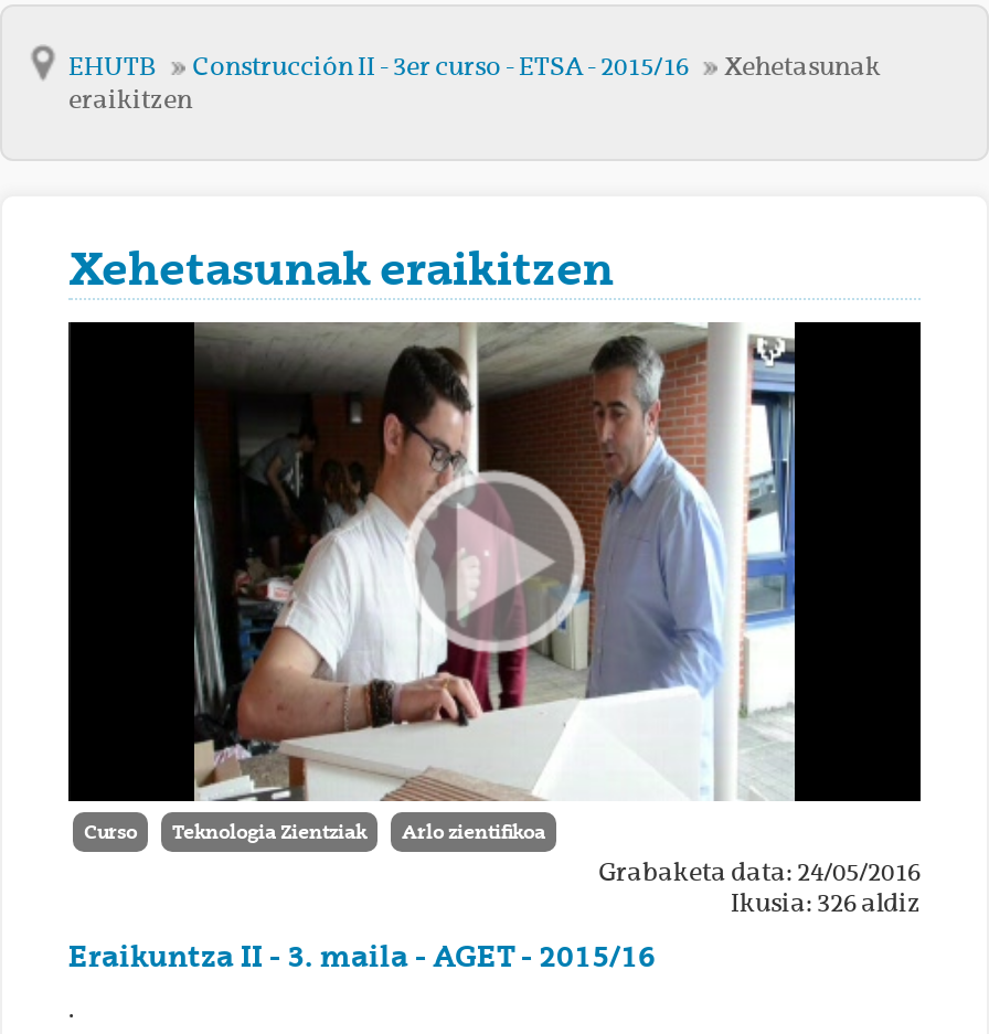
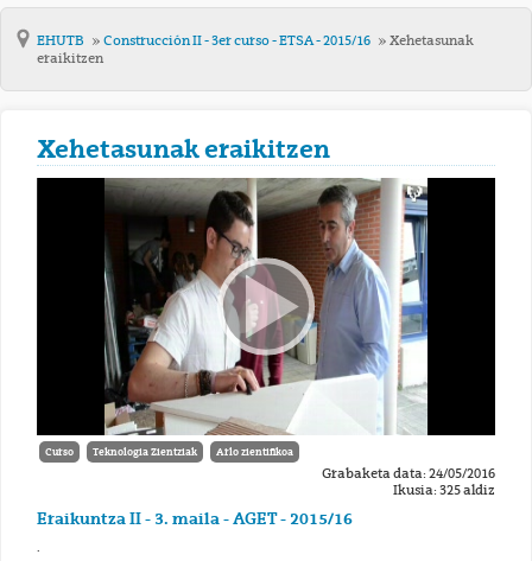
- Ikusia: 326 aldiz
+ Ikusia: 325 aldiz
